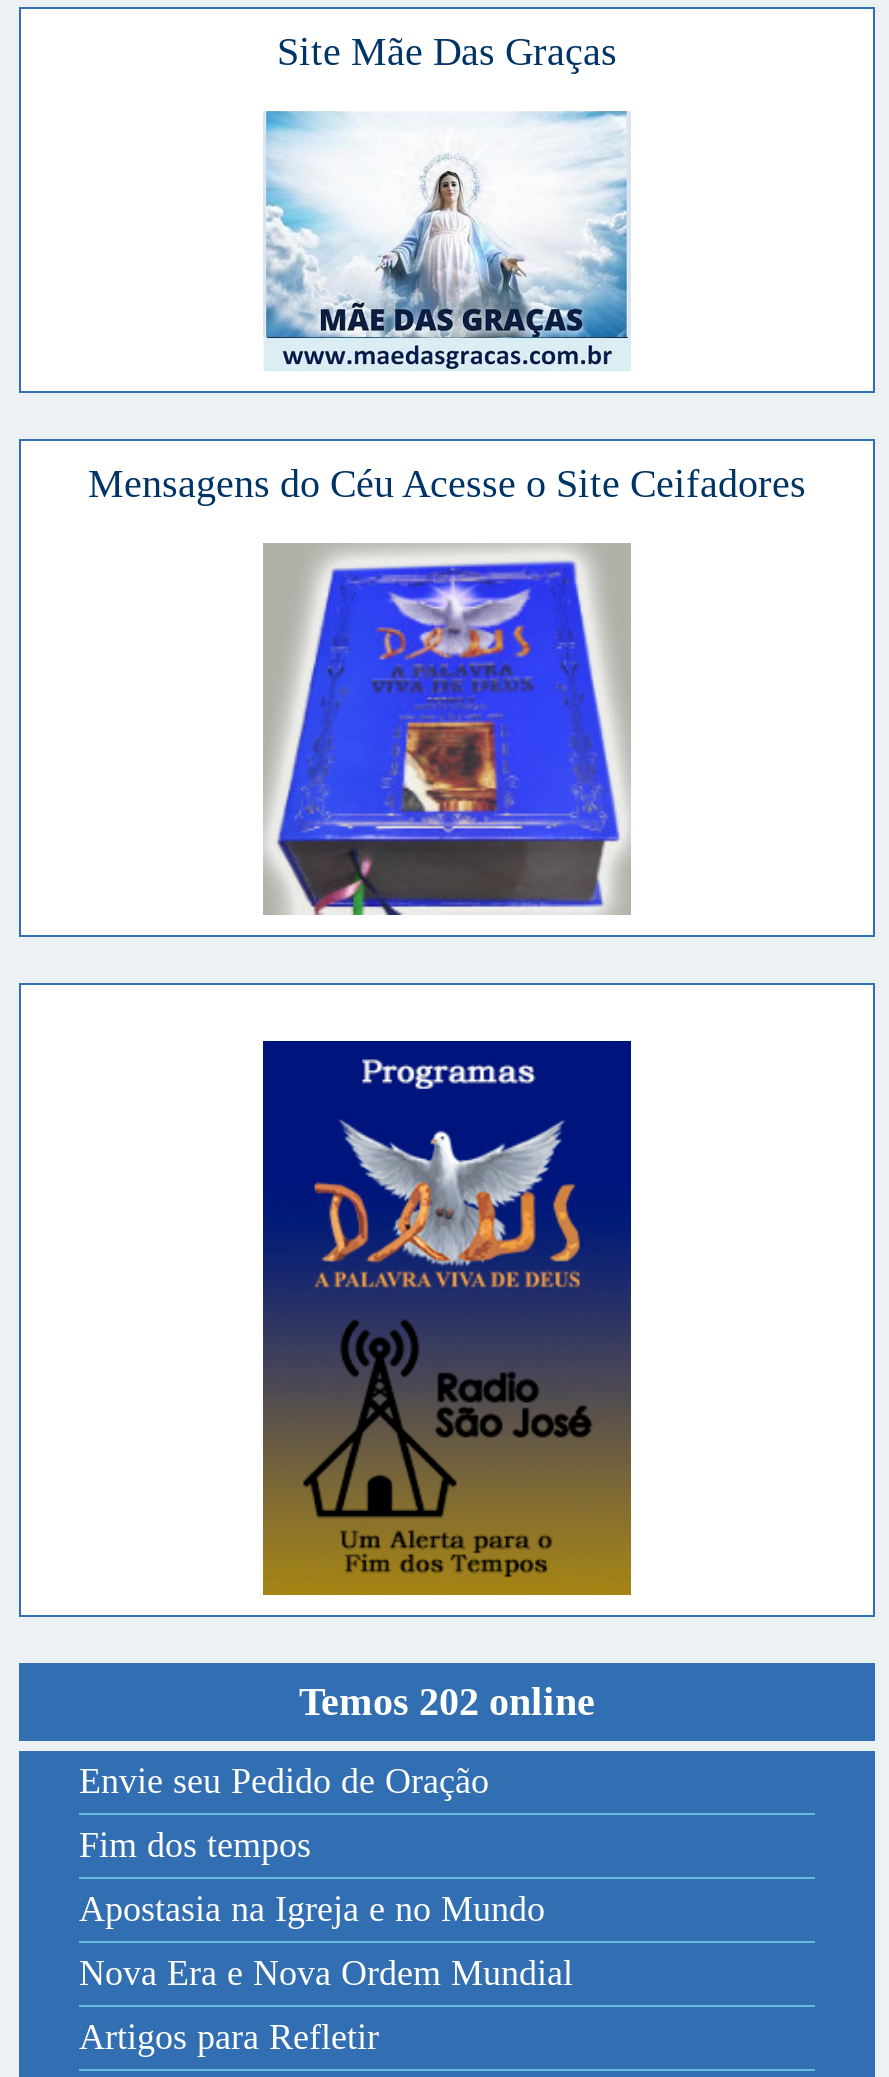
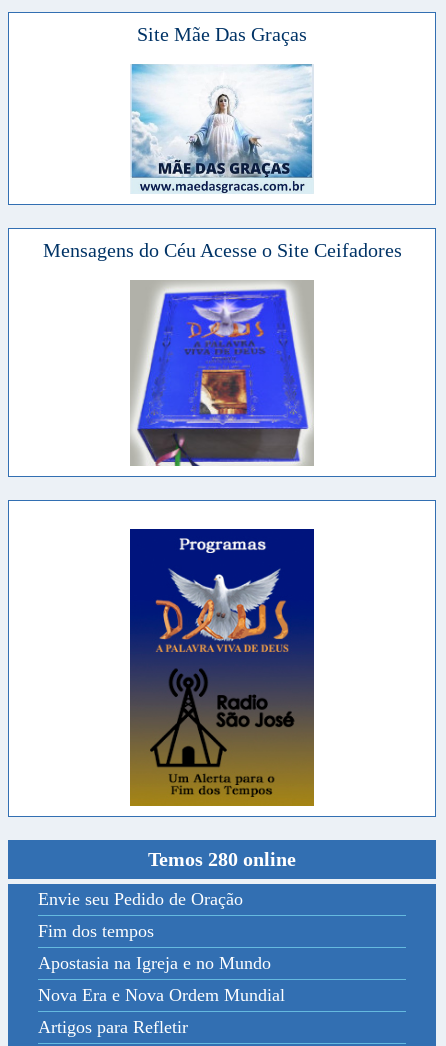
- Temos 202 online
+ Temos 280 online
